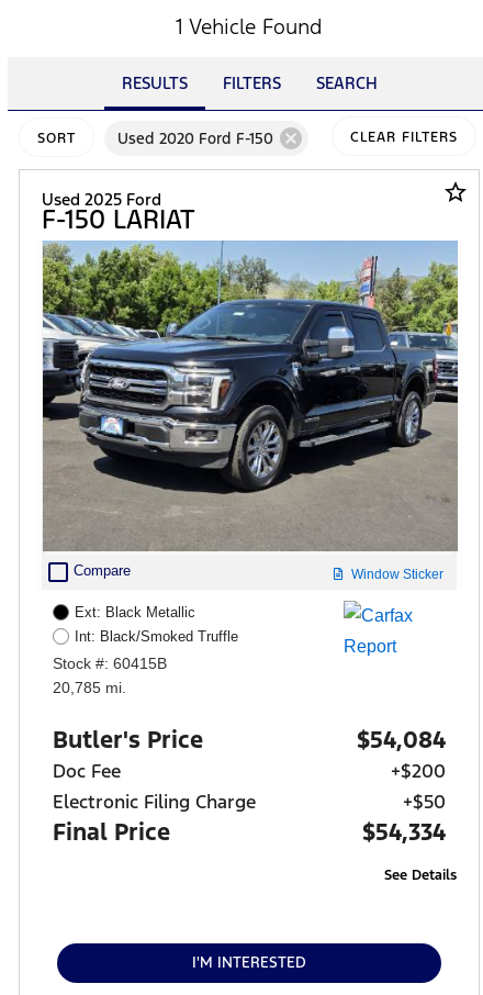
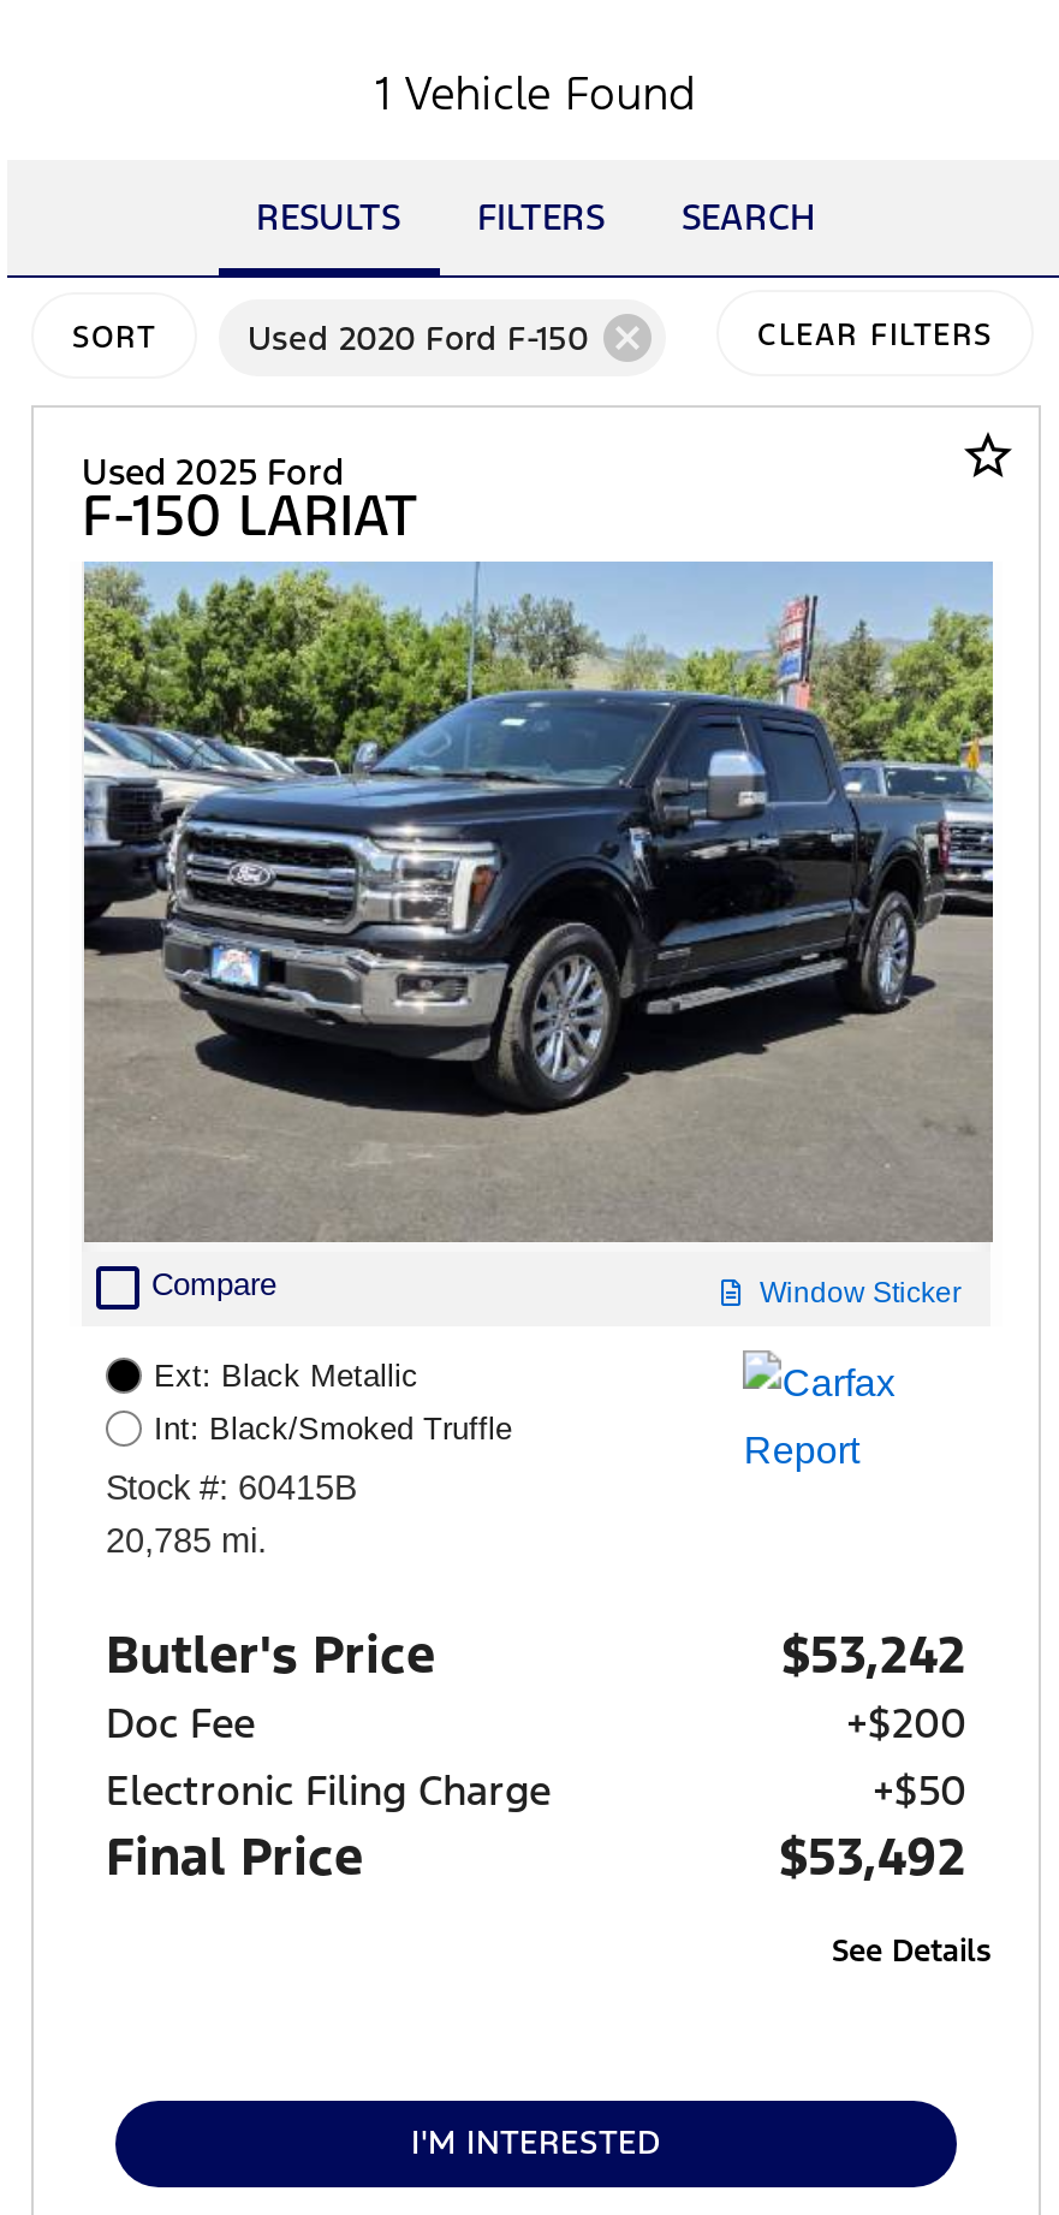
- $54,084
+ $53,242

- $54,334
+ $53,492
